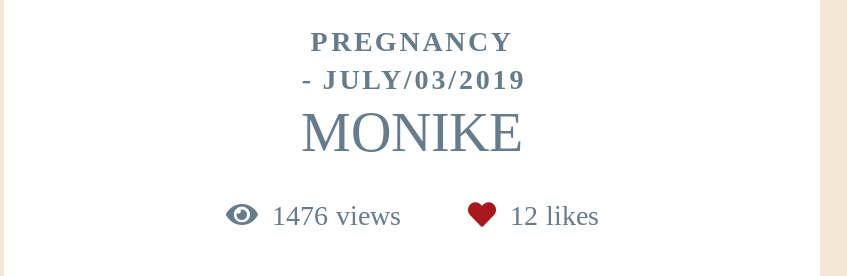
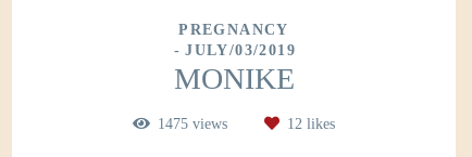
- 1476 views
+ 1475 views
